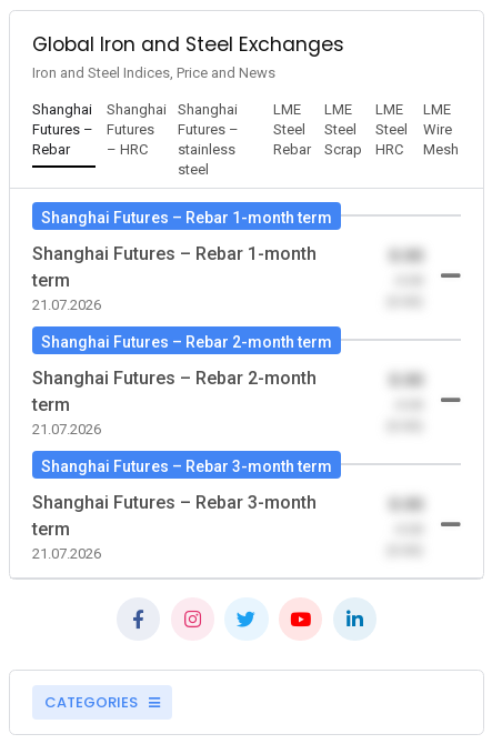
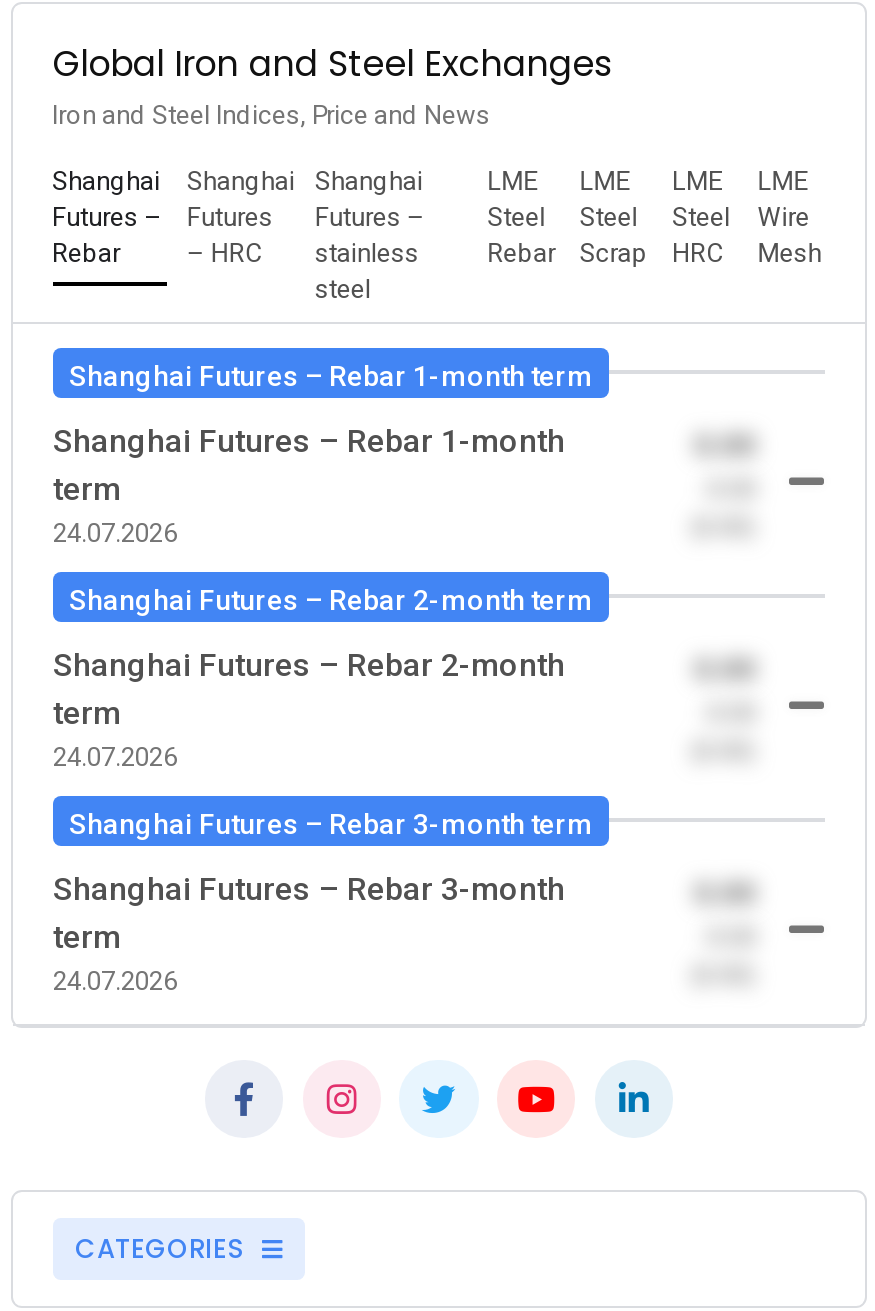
- 21.07.2026
+ 24.07.2026

- 21.07.2026
+ 24.07.2026

- 21.07.2026
+ 24.07.2026
